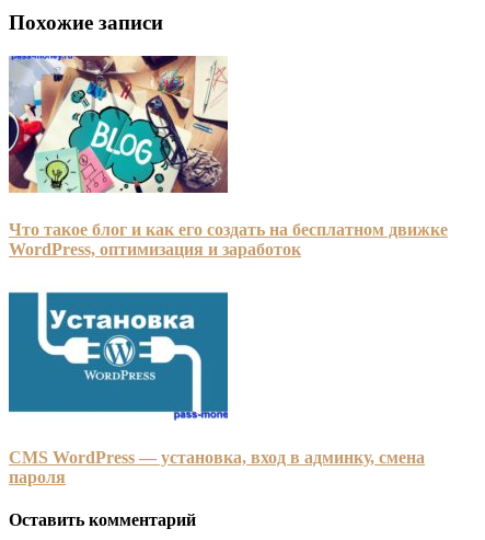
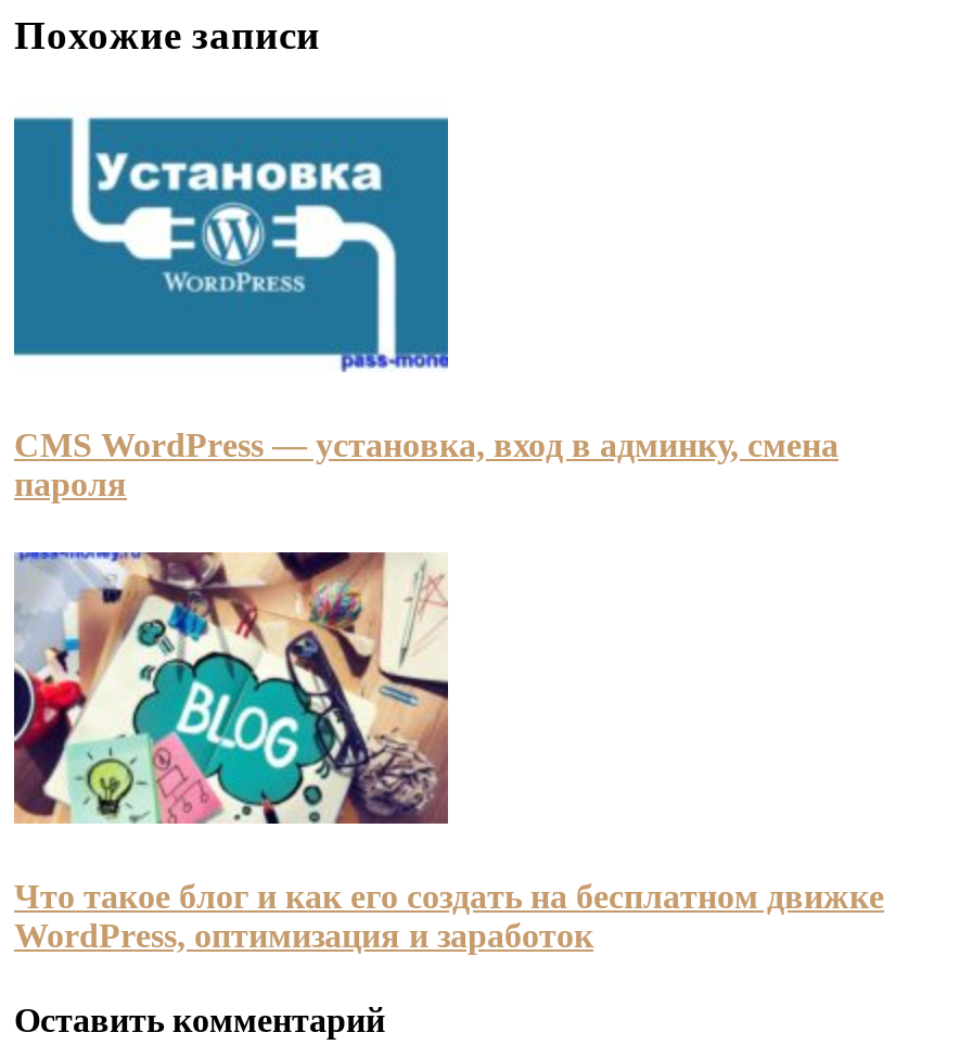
moved down: [image] | Что такое блог и как его создать на бесплатном движке | WordPress, оптимизация и заработок

moved up: [image] | CMS WordPress — установка, вход в админку, смена | пароля
